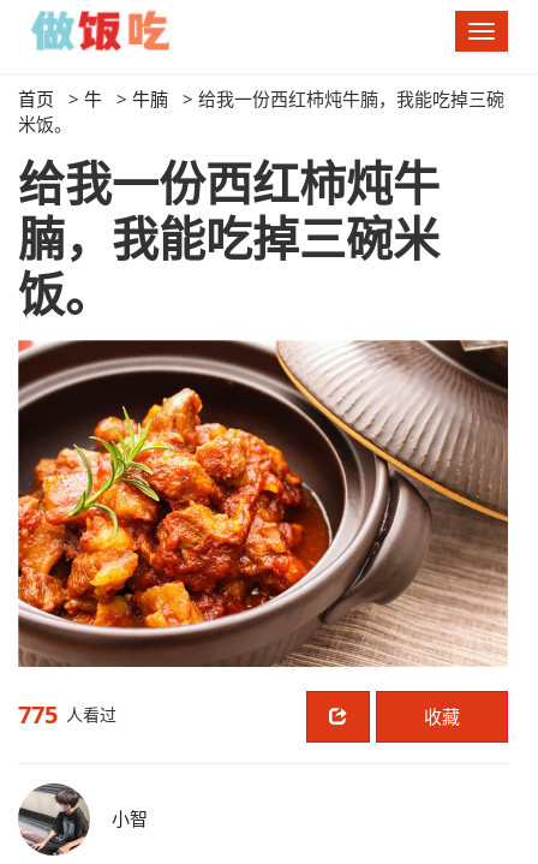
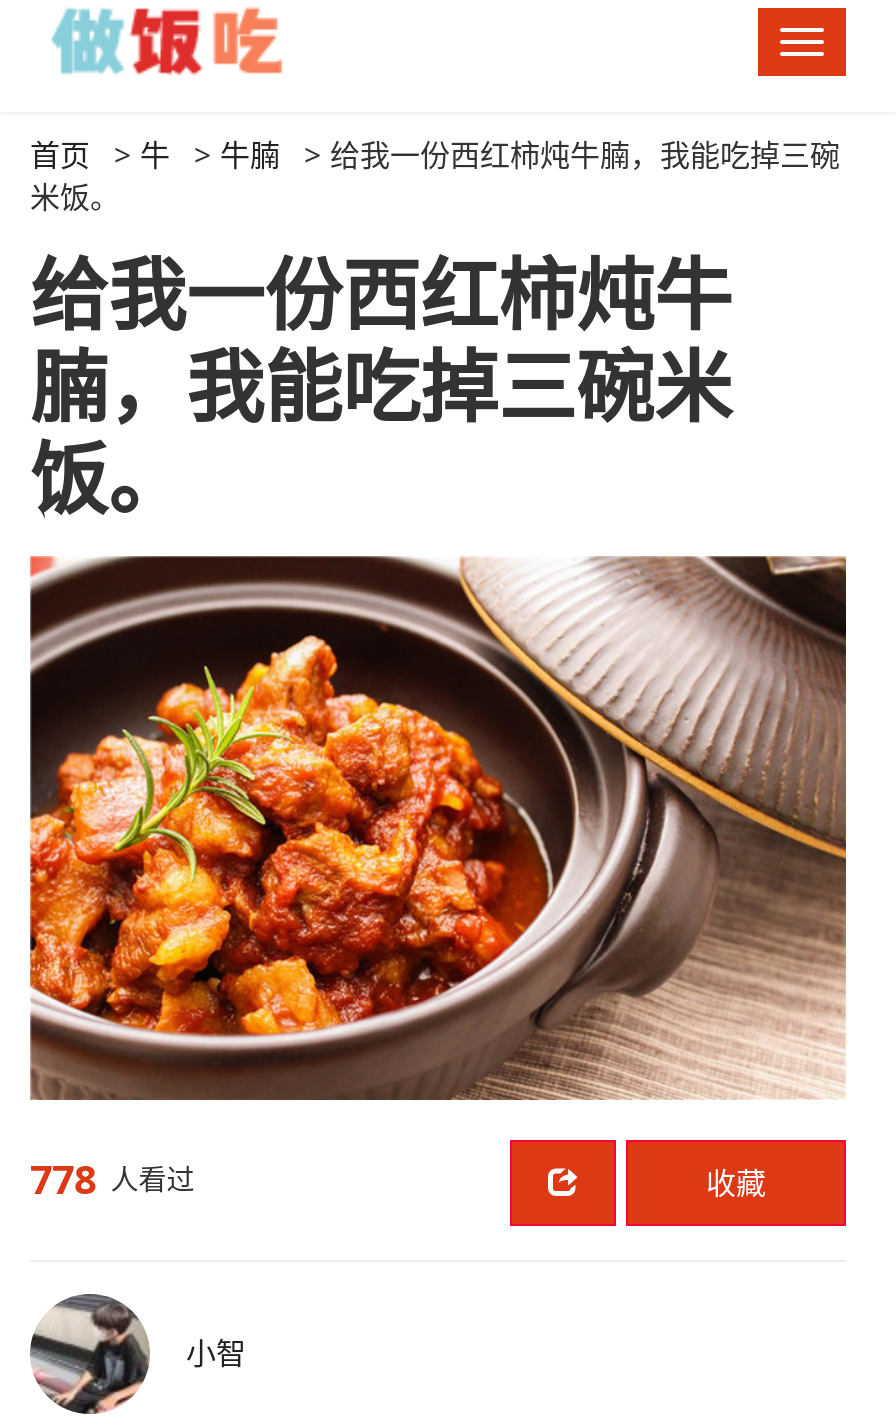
- 775 人看过
+ 778 人看过
